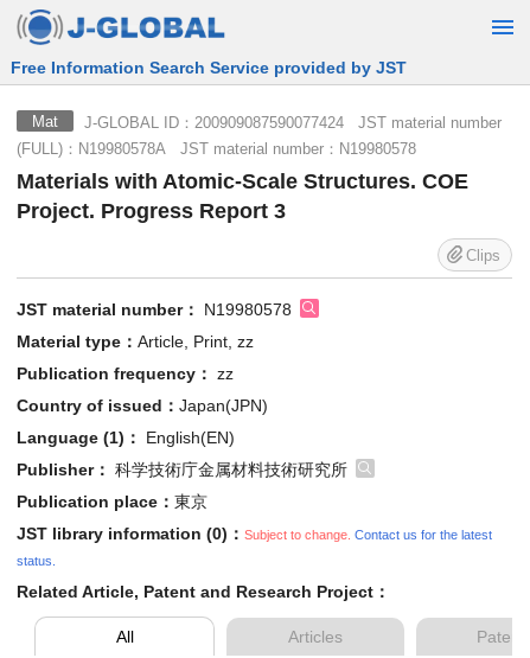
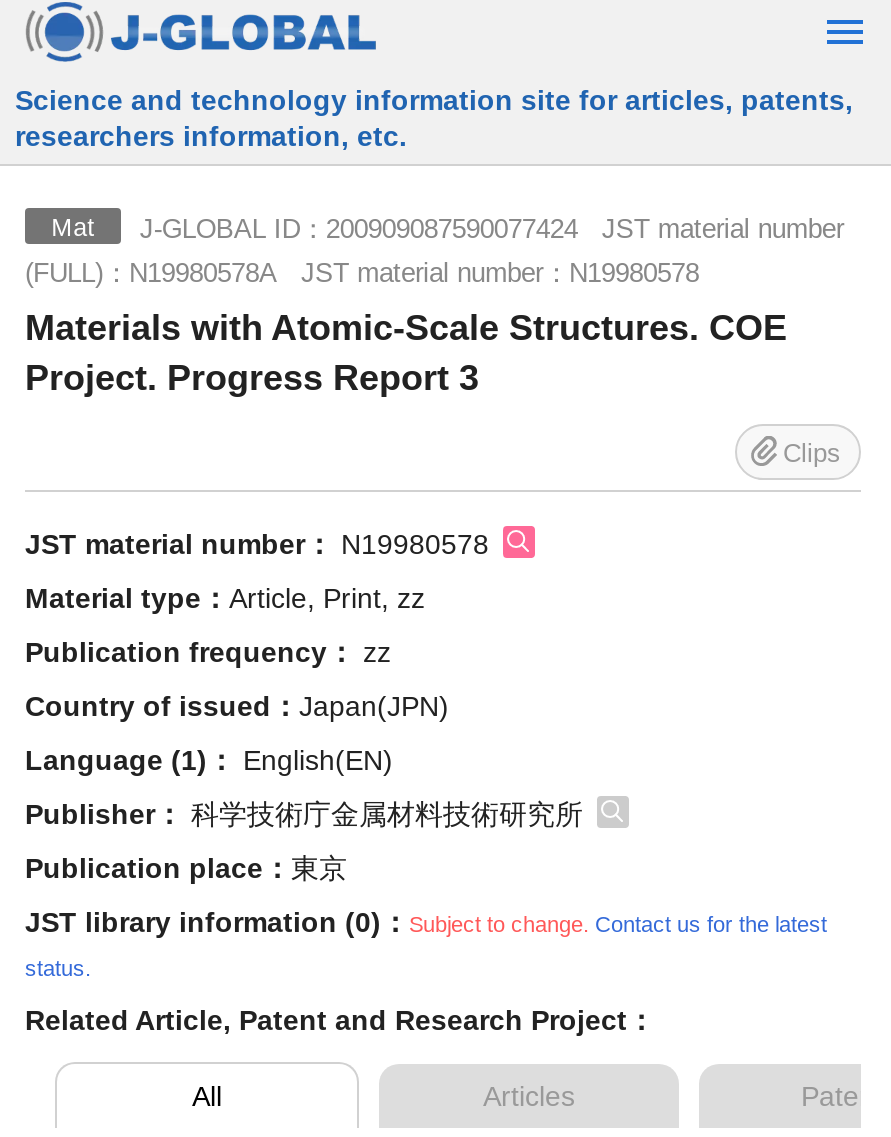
- Free Information Search Service provided by JST
+ Science and technology information site for articles, patents,
+ researchers information, etc.
